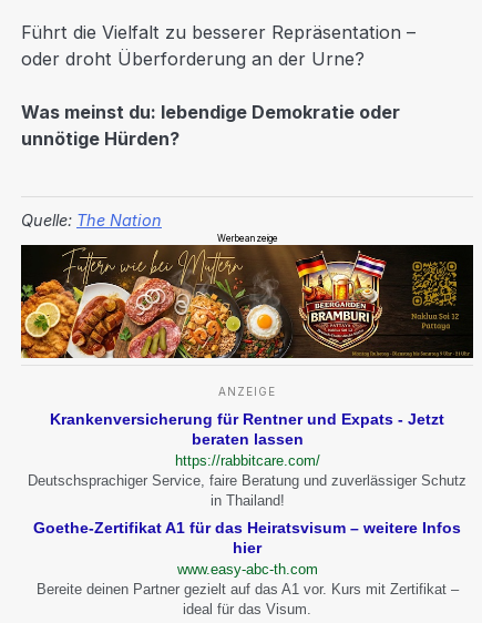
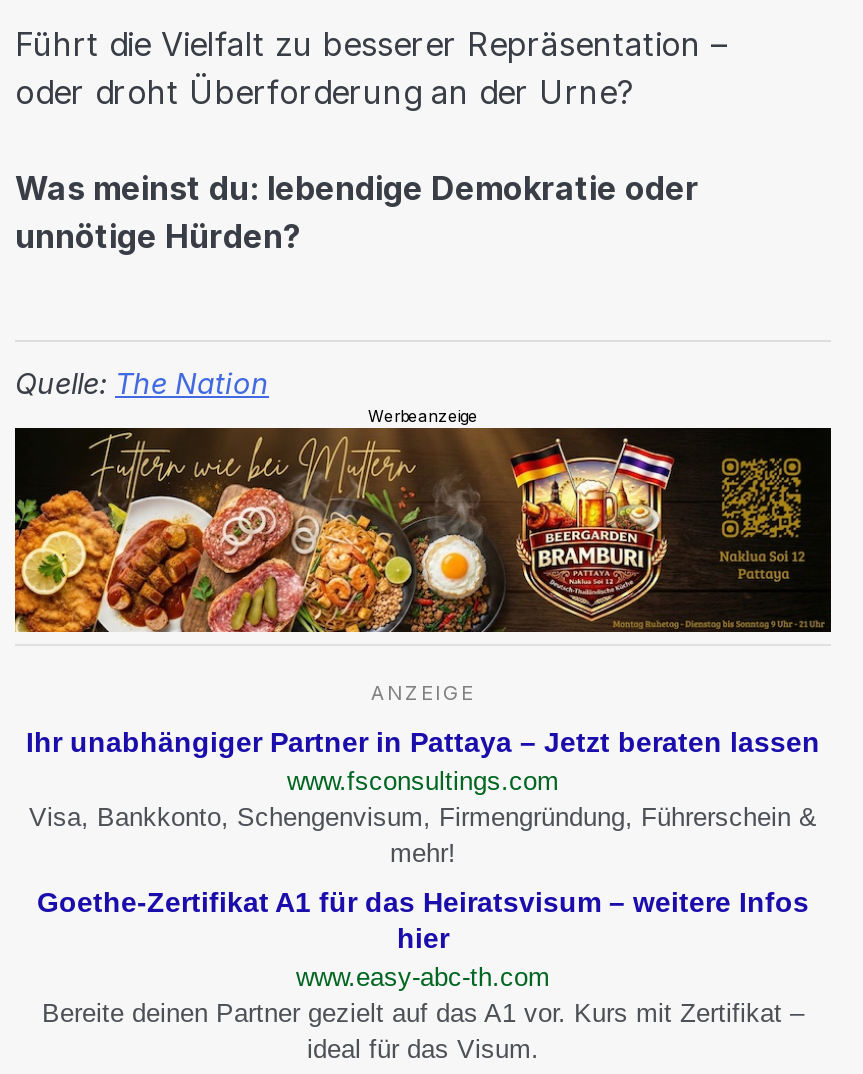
- Krankenversicherung für Rentner und Expats - Jetzt
- beraten lassen
- https://rabbitcare.com/
- Deutschsprachiger Service, faire Beratung und zuverlässiger Schutz
- in Thailand!
+ Ihr unabhängiger Partner in Pattaya – Jetzt beraten lassen
+ www.fsconsultings.com
+ Visa, Bankkonto, Schengenvisum, Firmengründung, Führerschein &
+ mehr!
